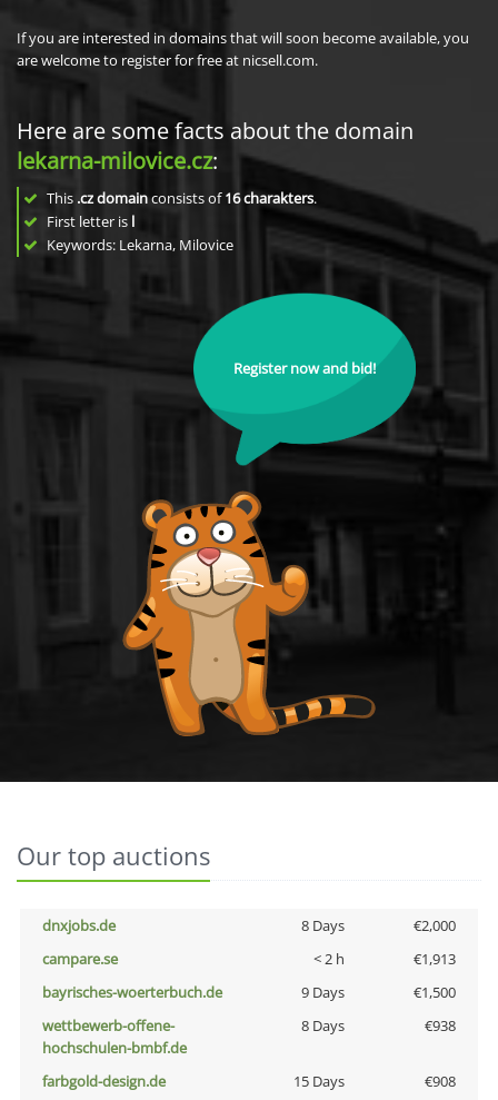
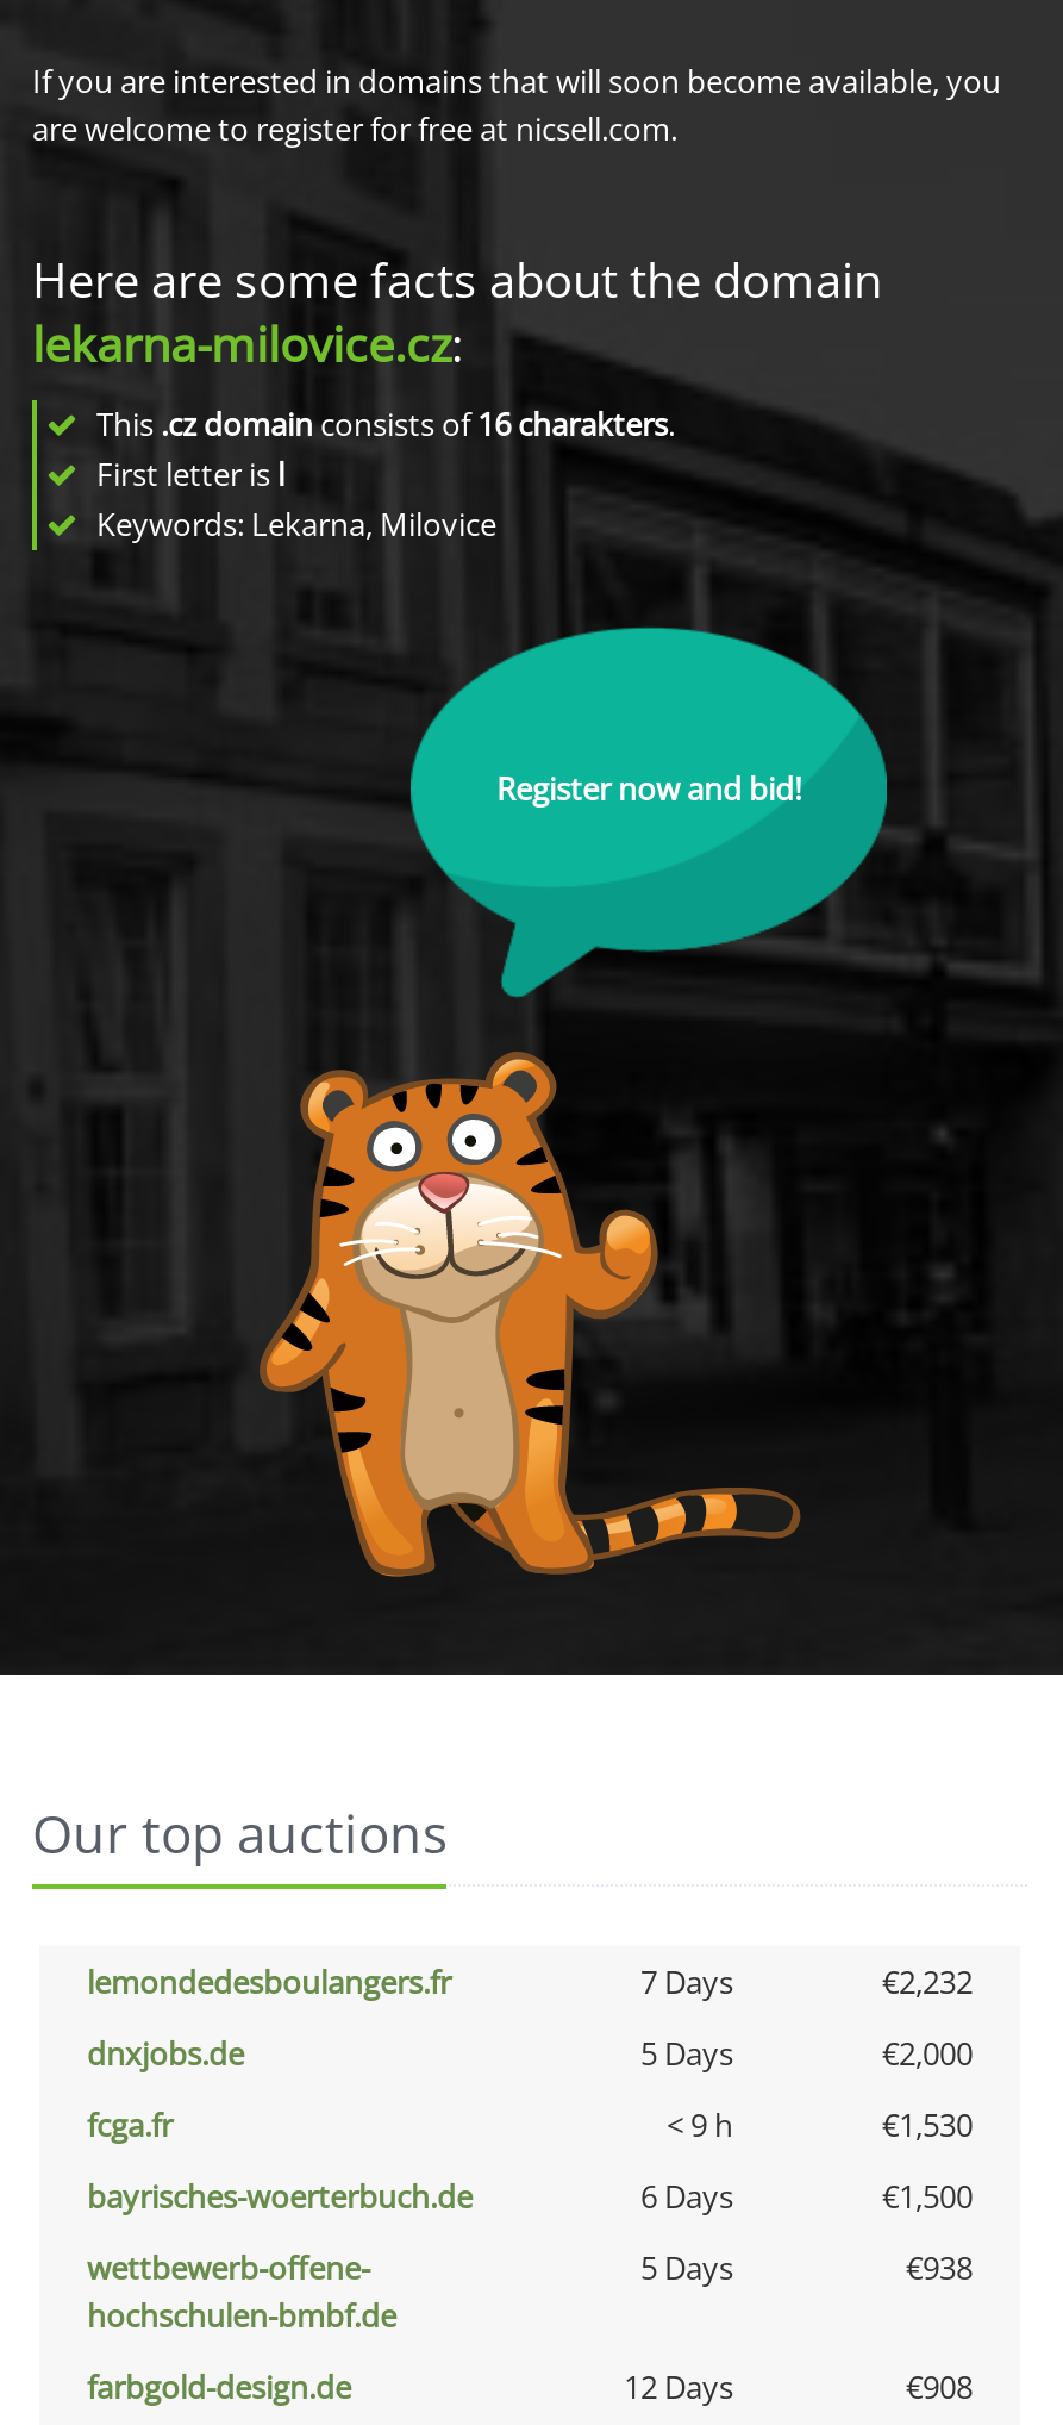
+ lemondedesboulangers.fr
+ 7 Days
+ €2,232

- 8 Days
+ 5 Days

- campare.se
- < 2 h
- €1,913
+ fcga.fr
+ < 9 h
+ €1,530

- 9 Days
+ 6 Days

- 8 Days
+ 5 Days

- 15 Days
+ 12 Days
